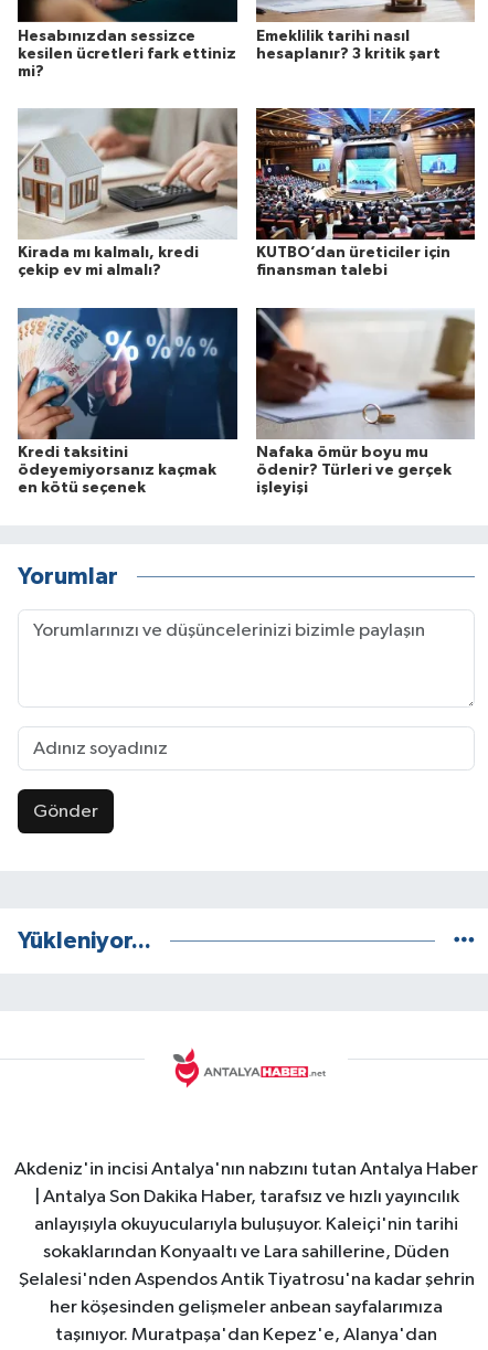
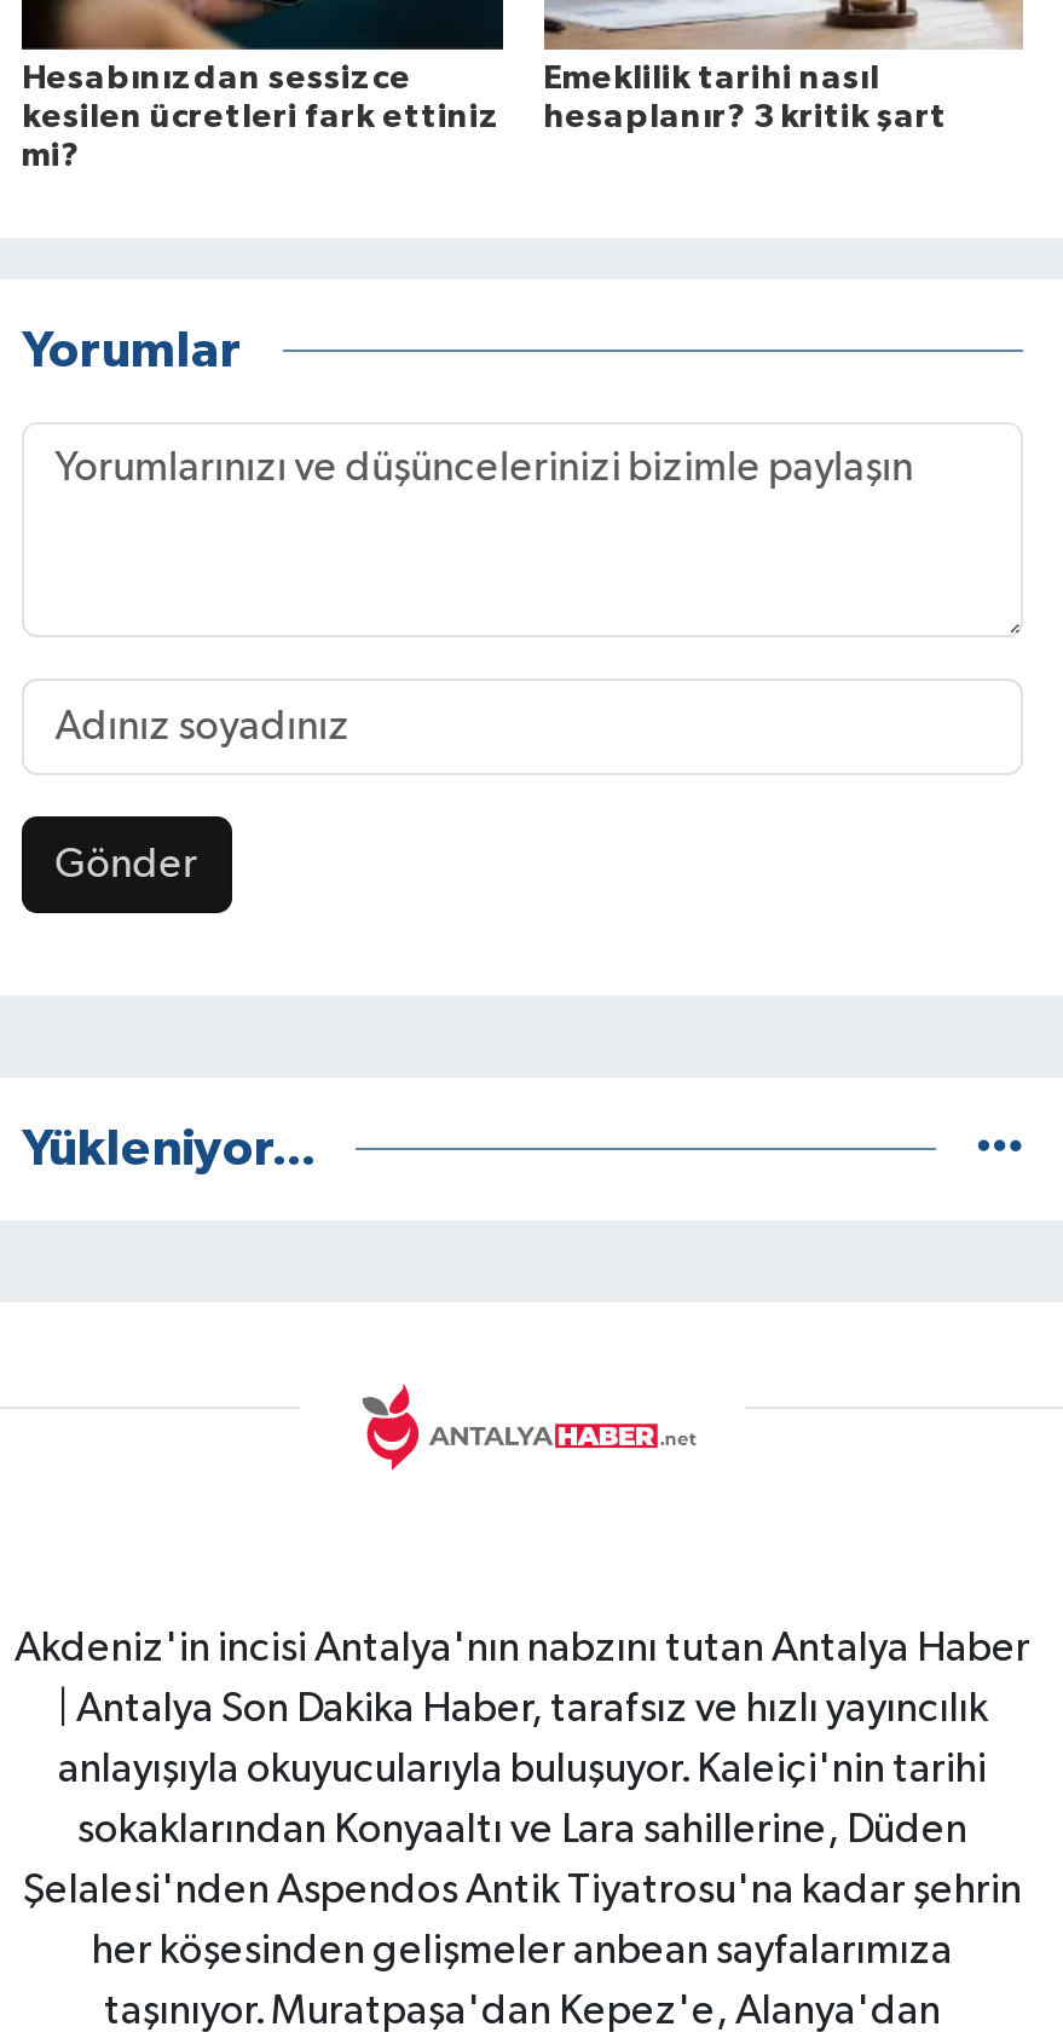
- [image]
- Kirada mı kalmalı, kredi
- çekip ev mi almalı?

- [image]
- KUTBO’dan üreticiler için
- finansman talebi

- [image]
- Kredi taksitini
- ödeyemiyorsanız kaçmak
- en kötü seçenek

- [image]
- Nafaka ömür boyu mu
- ödenir? Türleri ve gerçek
- işleyişi
